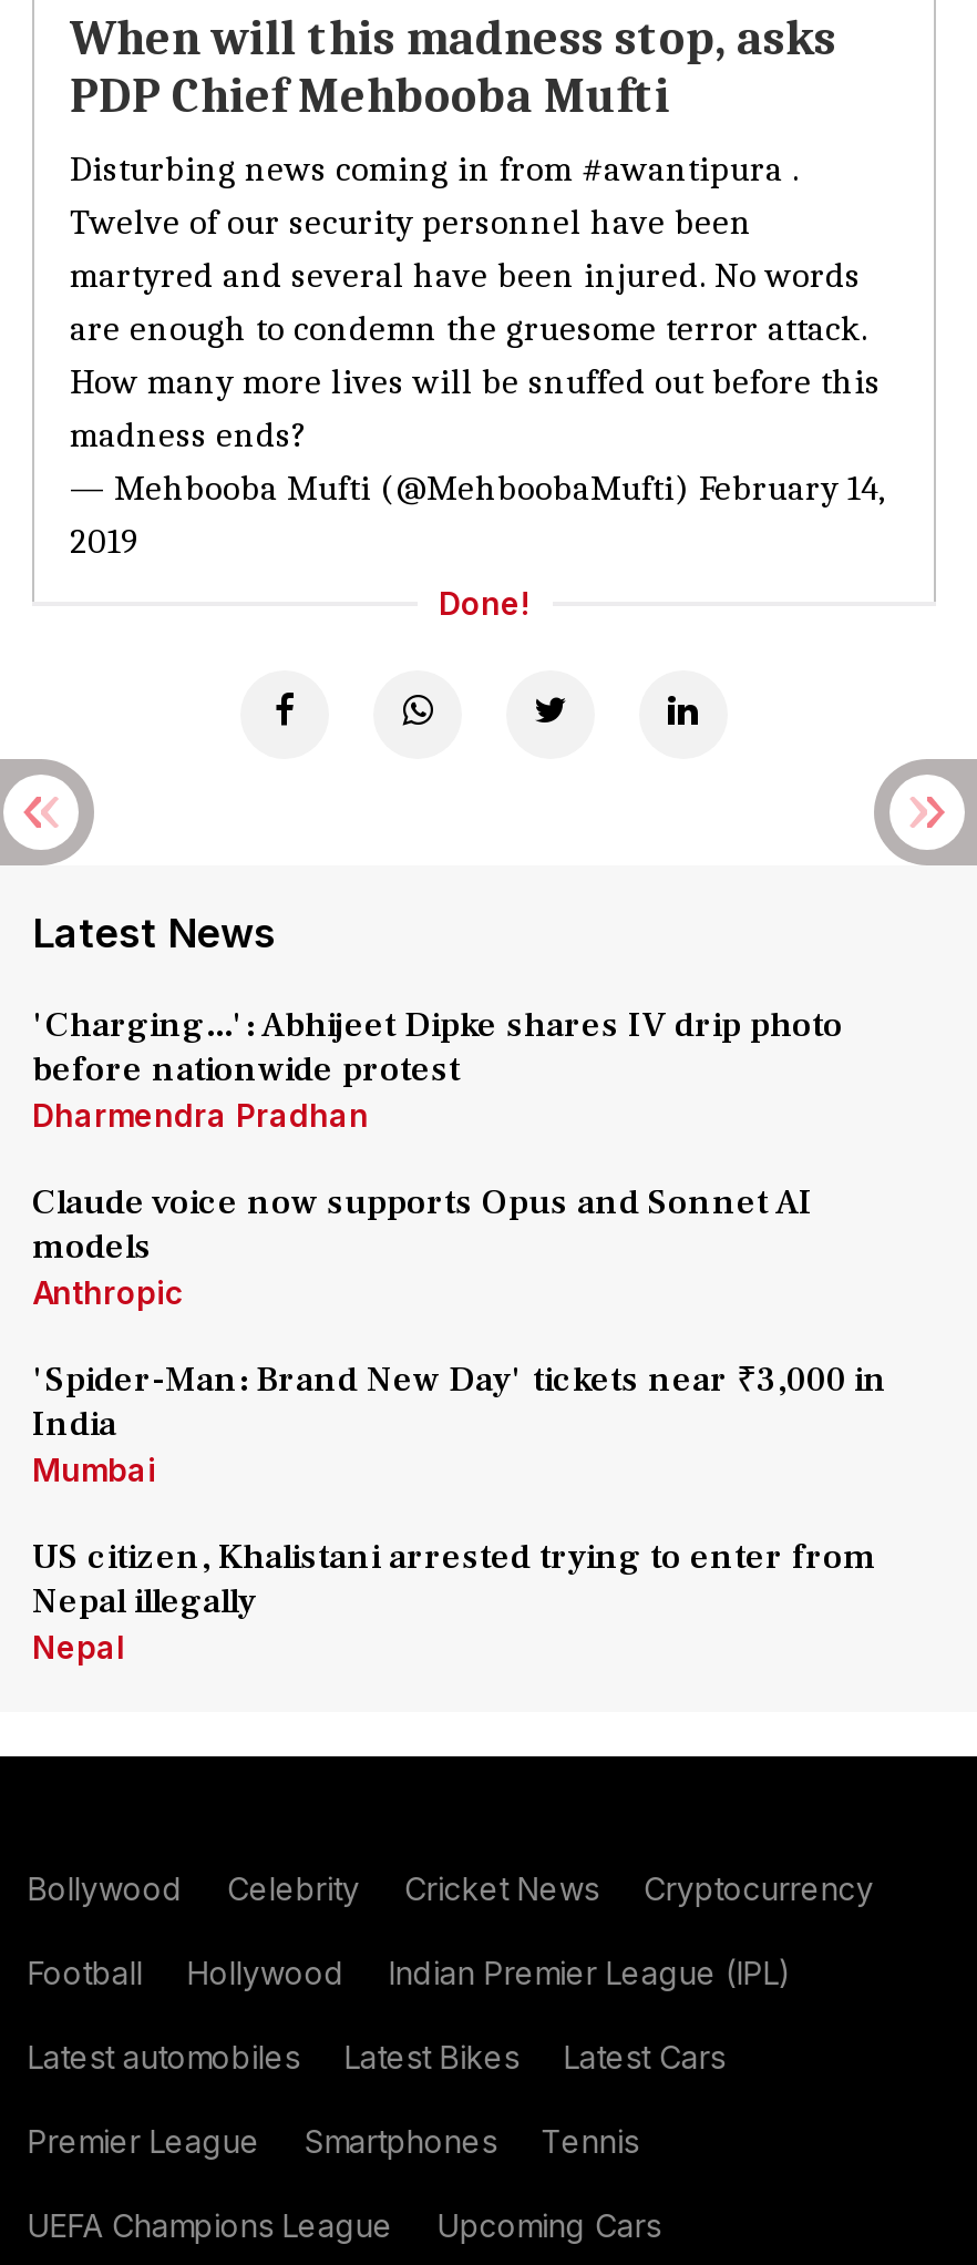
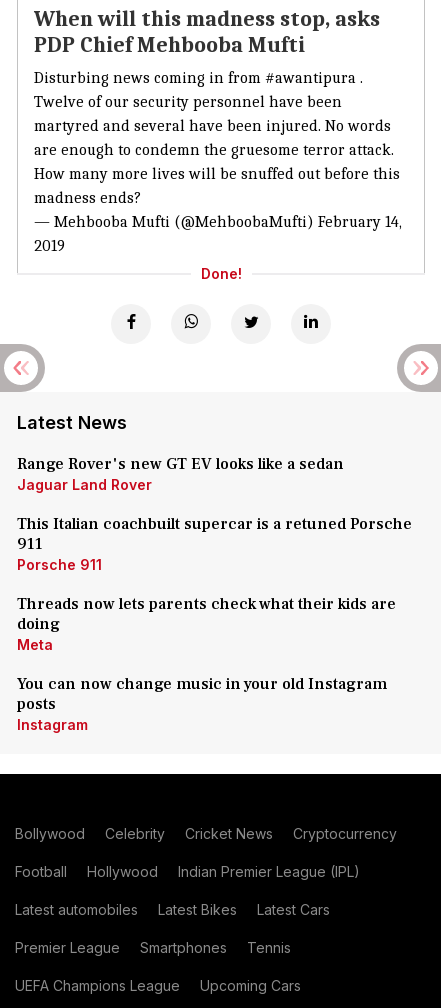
- 'Charging...': Abhijeet Dipke shares IV drip photo
- before nationwide protest
- Dharmendra Pradhan
+ Range Rover's new GT EV looks like a sedan
+ Jaguar Land Rover

- Claude voice now supports Opus and Sonnet AI
- models
- Anthropic
+ This Italian coachbuilt supercar is a retuned Porsche
+ 911
+ Porsche 911

- 'Spider-Man: Brand New Day' tickets near ₹3,000 in
- India
- Mumbai
+ Threads now lets parents check what their kids are
+ doing
+ Meta

- US citizen, Khalistani arrested trying to enter from
- Nepal illegally
- Nepal
+ You can now change music in your old Instagram
+ posts
+ Instagram
